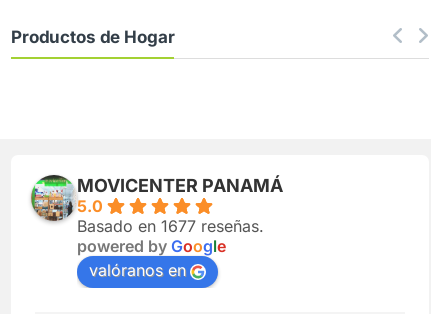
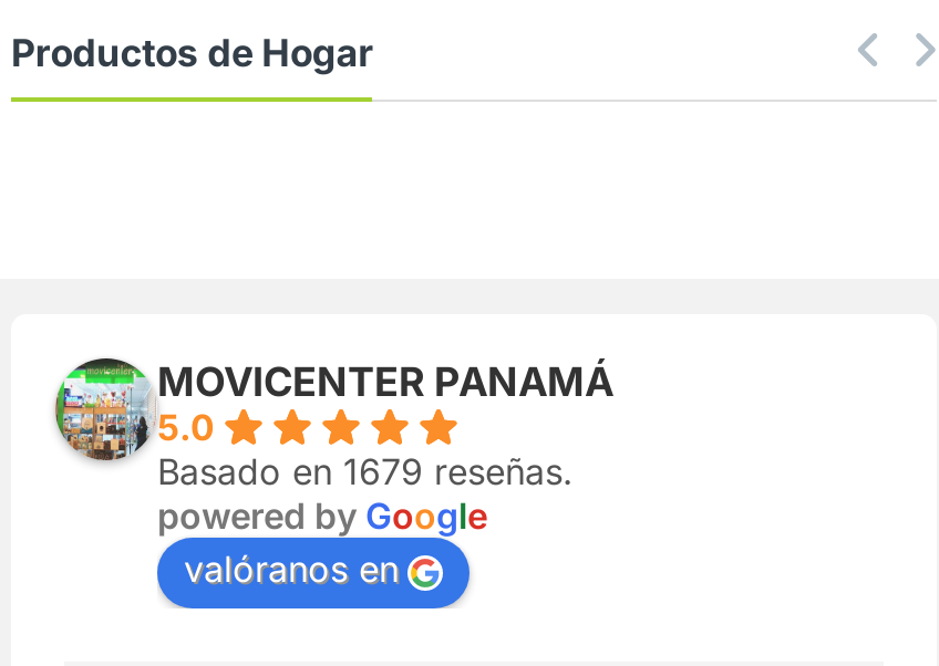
- Basado en 1677 reseñas.
+ Basado en 1679 reseñas.
